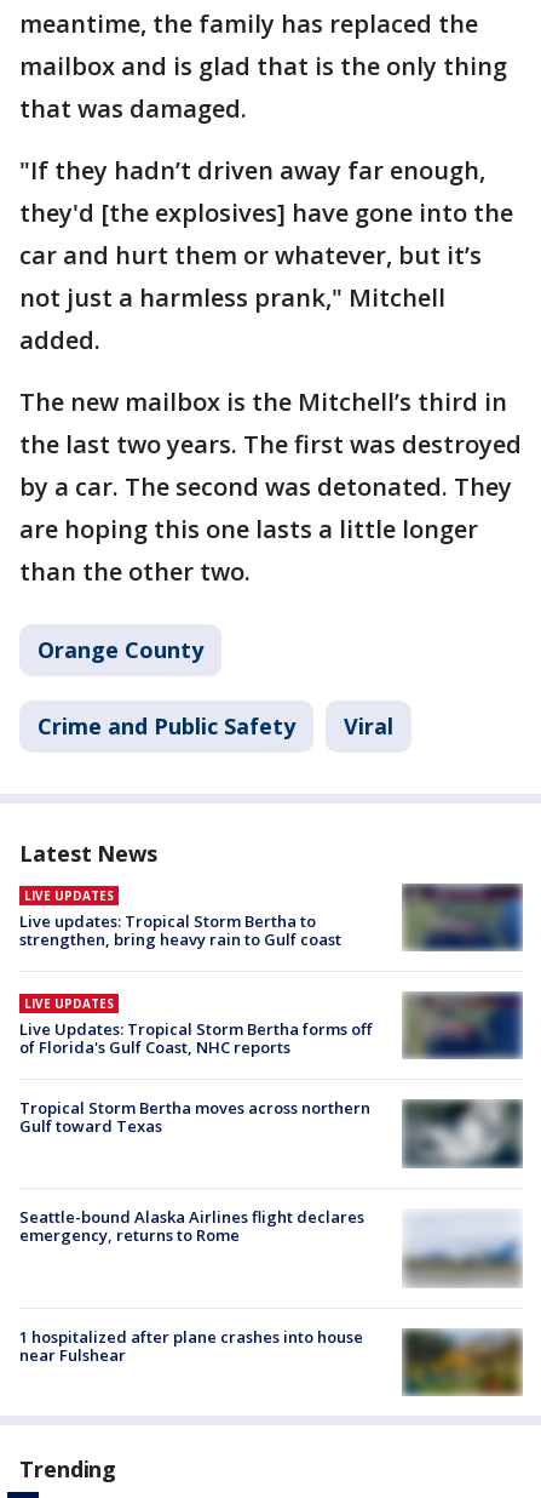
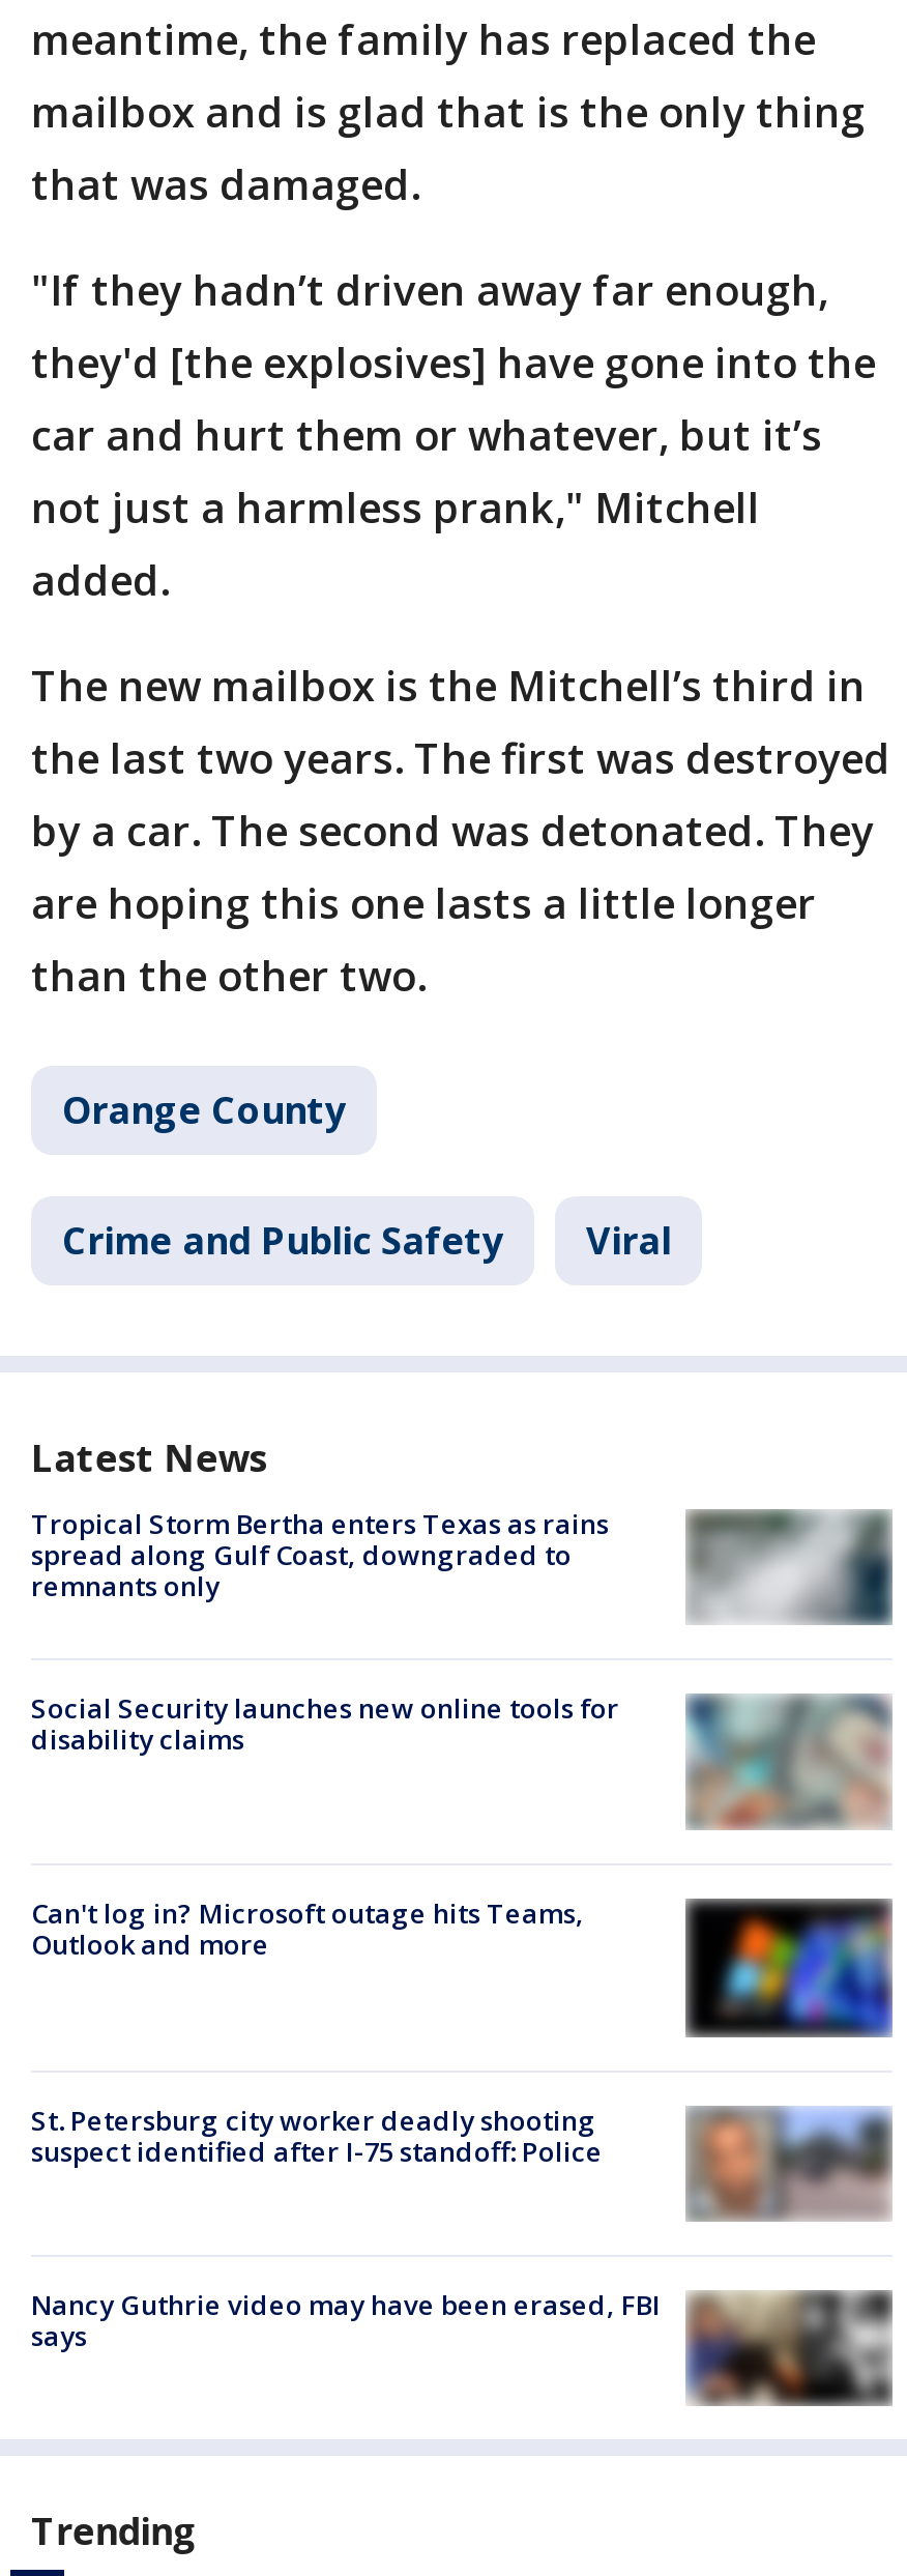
- LIVE UPDATES
- Live updates: Tropical Storm Bertha to
- strengthen, bring heavy rain to Gulf coast
+ Tropical Storm Bertha enters Texas as rains
+ spread along Gulf Coast, downgraded to
+ remnants only

- [image]
+ [image]

- [image]
- LIVE UPDATES
- Live Updates: Tropical Storm Bertha forms off
- of Florida's Gulf Coast, NHC reports
+ [image]
+ Social Security launches new online tools for
+ disability claims

- Tropical Storm Bertha moves across northern
- Gulf toward Texas
+ Can't log in? Microsoft outage hits Teams,
+ Outlook and more

- [image]
+ [image]

- [image]
- Seattle-bound Alaska Airlines flight declares
- emergency, returns to Rome
+ [image]
+ St. Petersburg city worker deadly shooting
+ suspect identified after I-75 standoff: Police

- [image]
- 1 hospitalized after plane crashes into house
- near Fulshear
+ [image]
+ Nancy Guthrie video may have been erased, FBI
+ says
